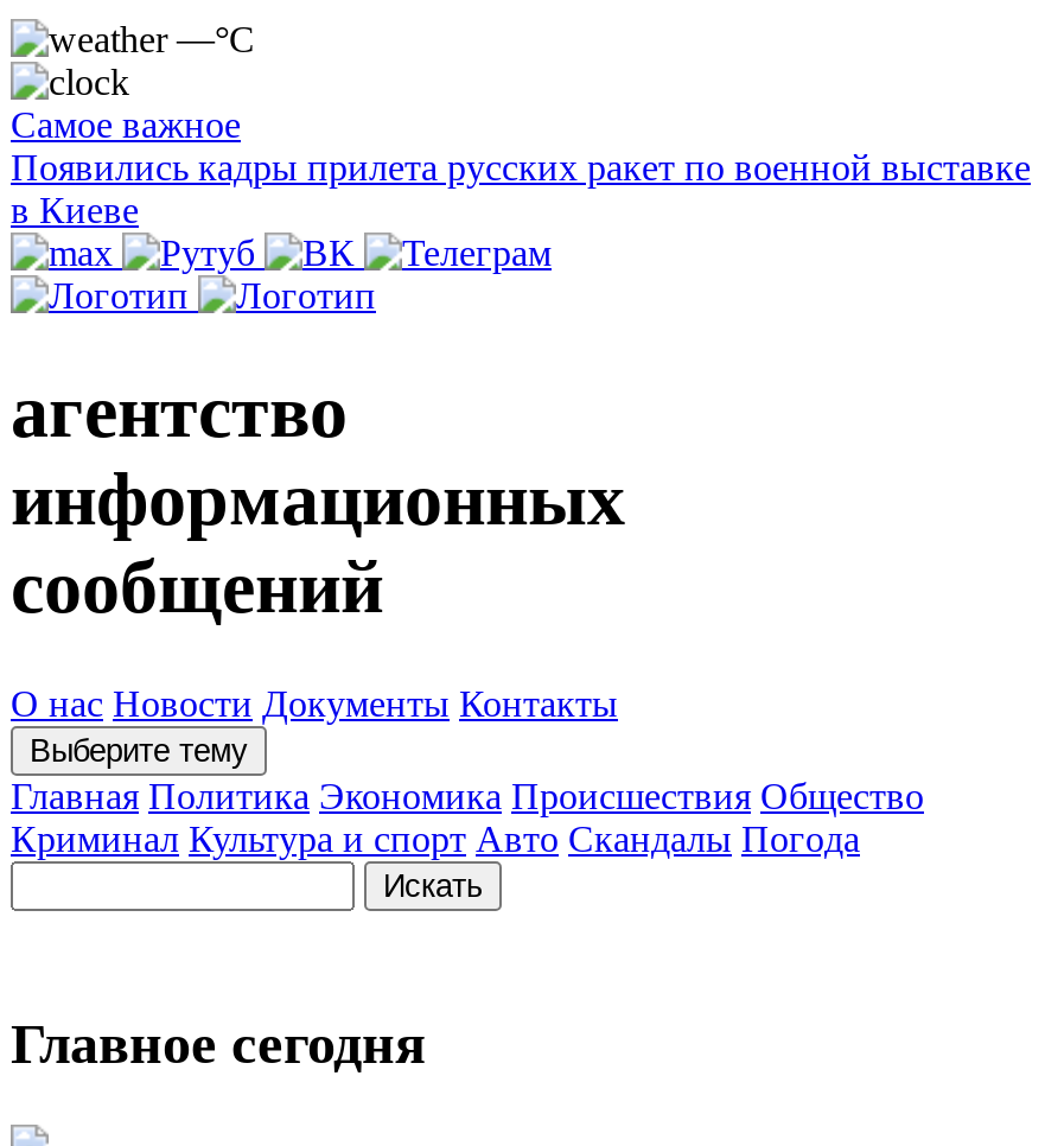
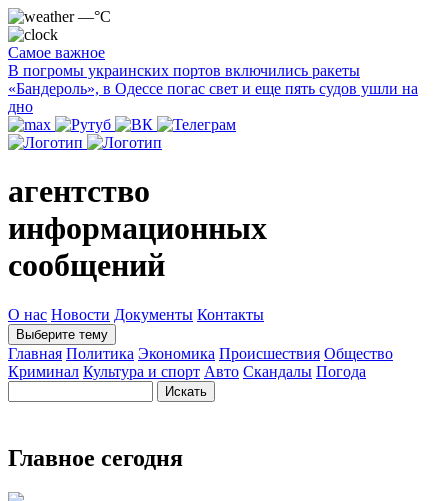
- Появились кадры прилета русских ракет по военной выставке
- в Киеве
+ В погромы украинских портов включились ракеты
+ «Бандероль», в Одессе погас свет и еще пять судов ушли на
+ дно
